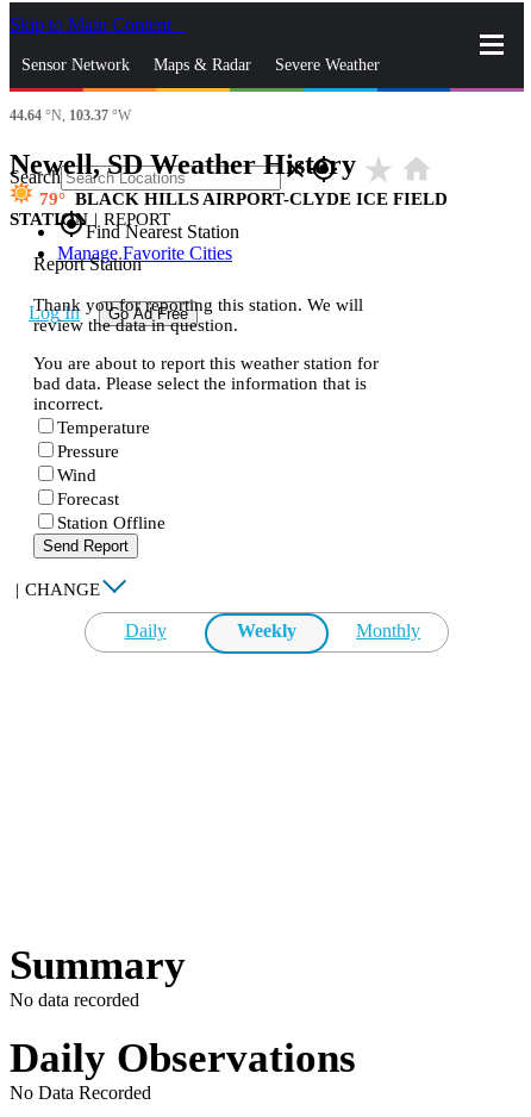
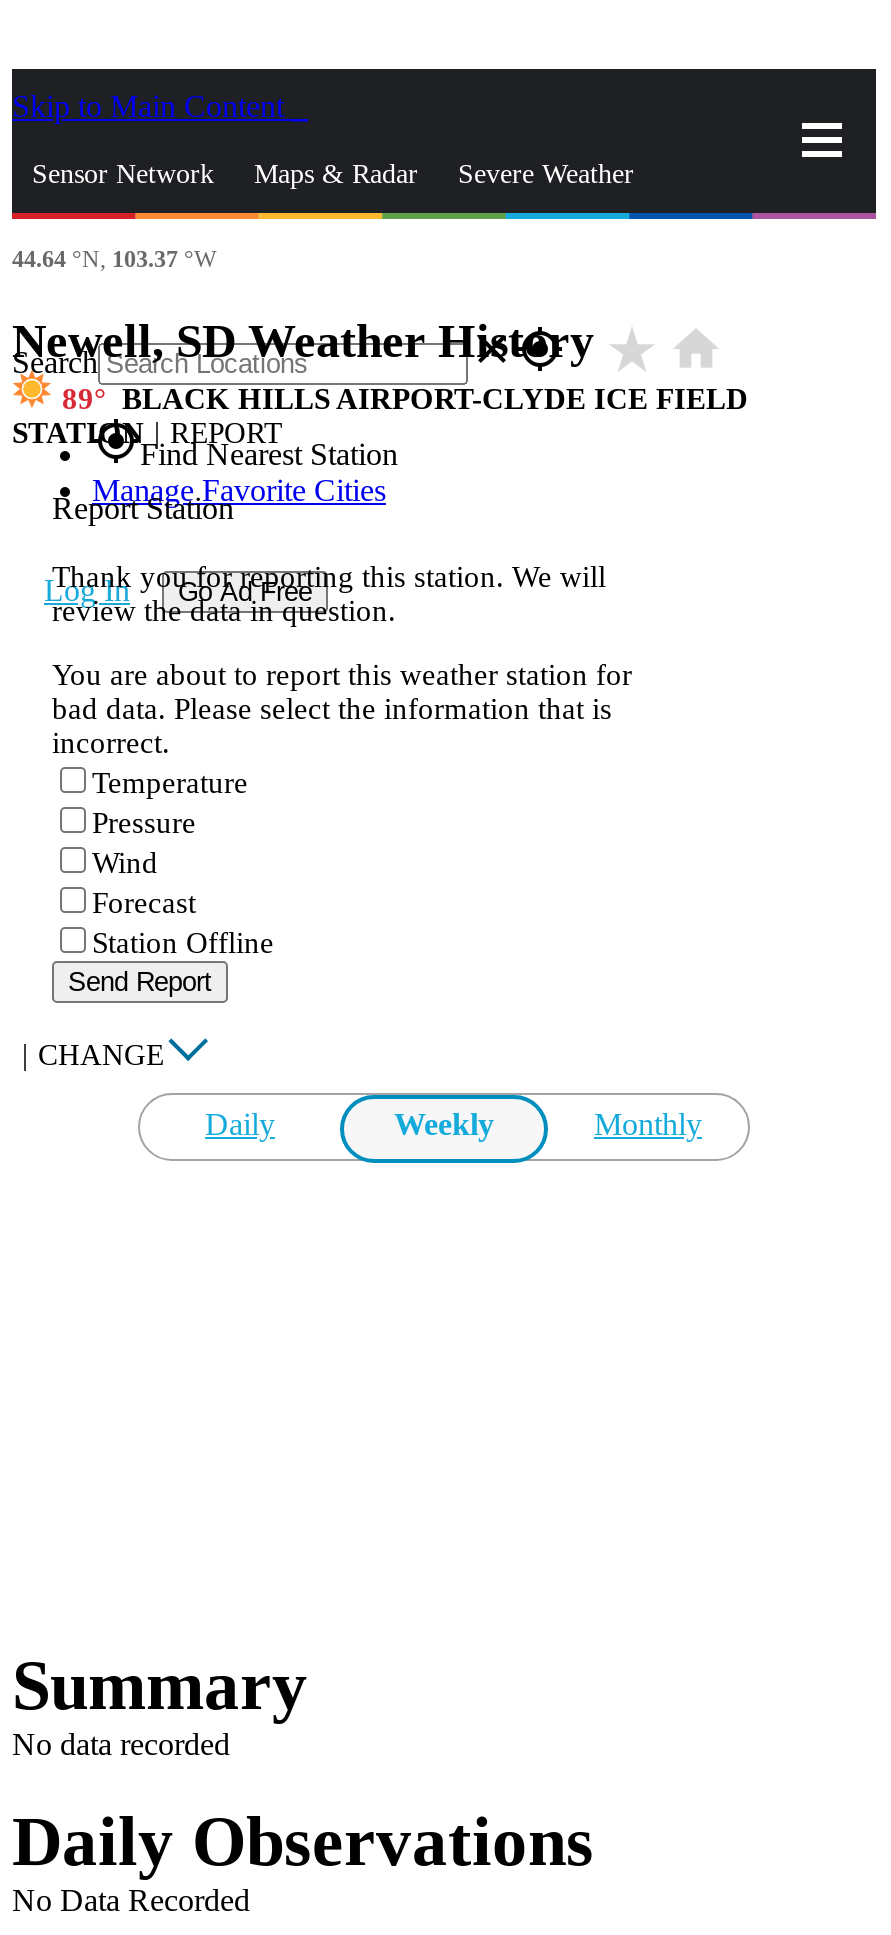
- 79 BLACK HILLS AIRPORT-CLYDE ICE FIELD
+ 89 BLACK HILLS AIRPORT-CLYDE ICE FIELD
